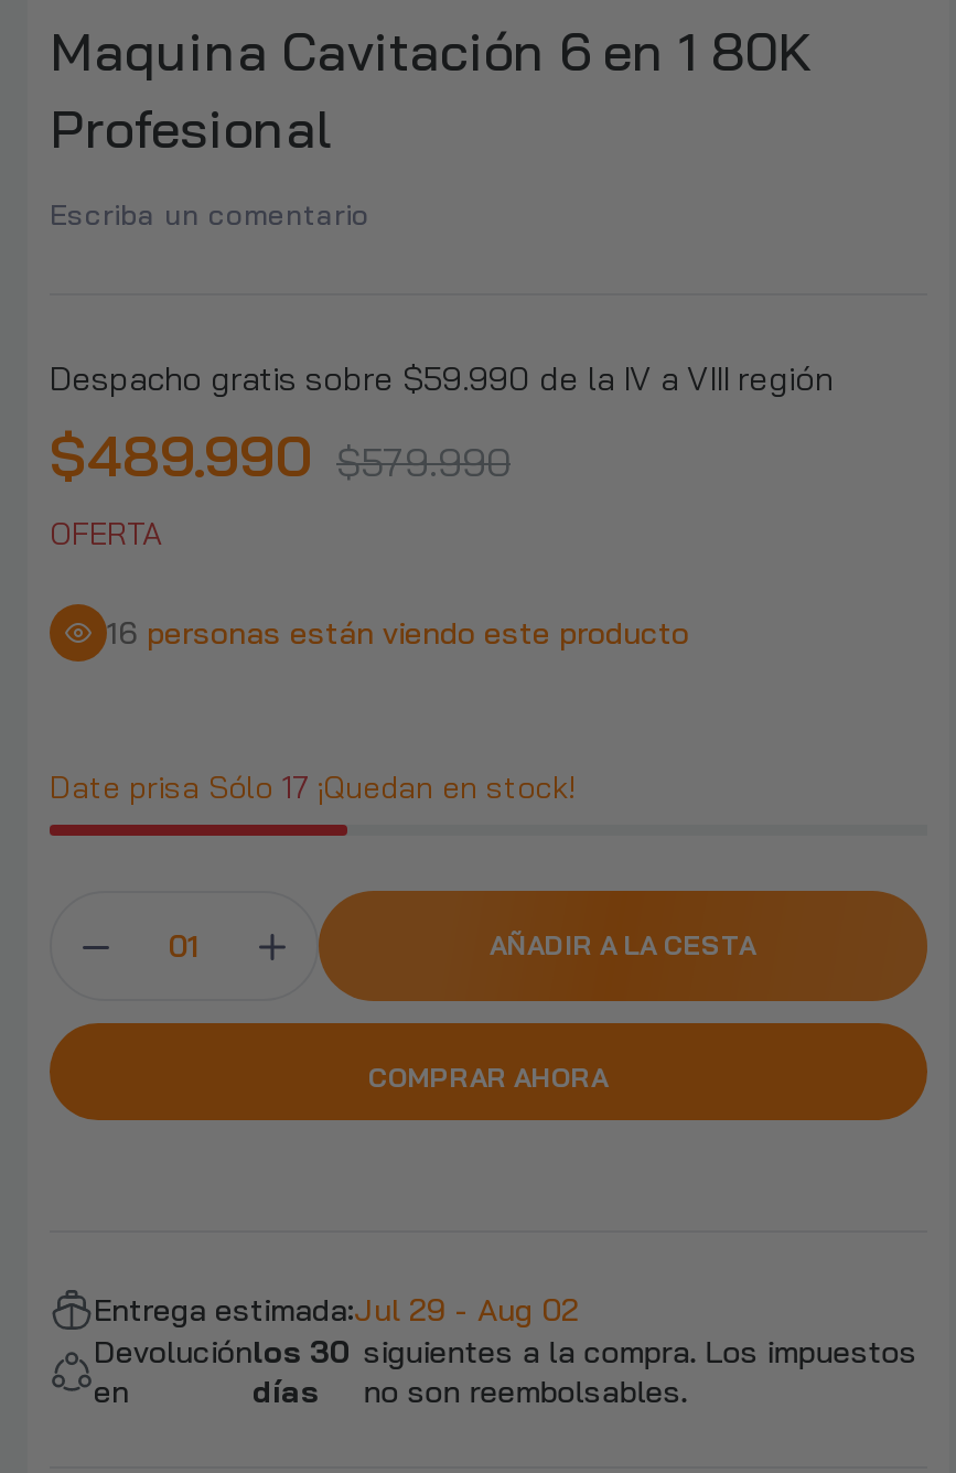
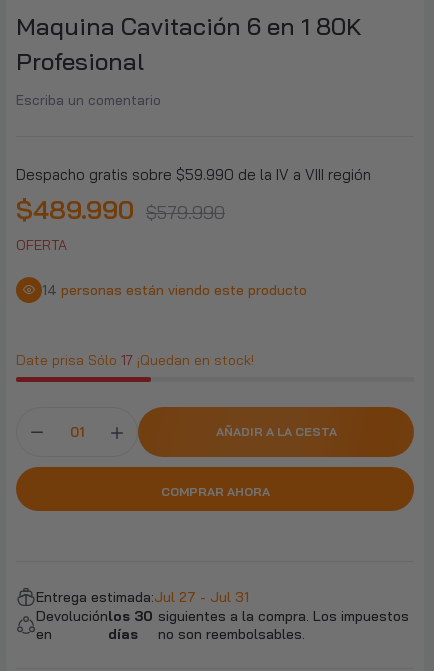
- 16 personas están viendo este producto
+ 14 personas están viendo este producto

- Entrega estimada:Jul 29 - Aug 02
+ Entrega estimada:Jul 27 - Jul 31
